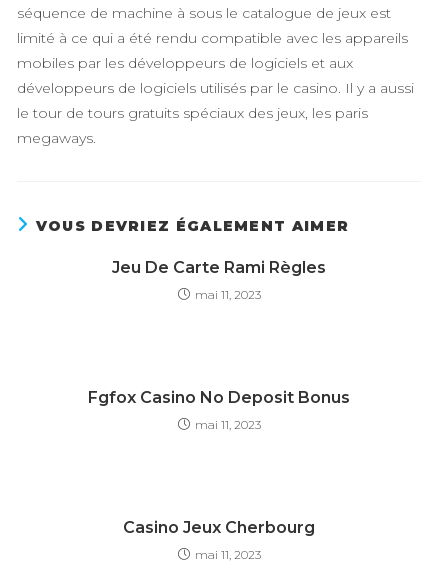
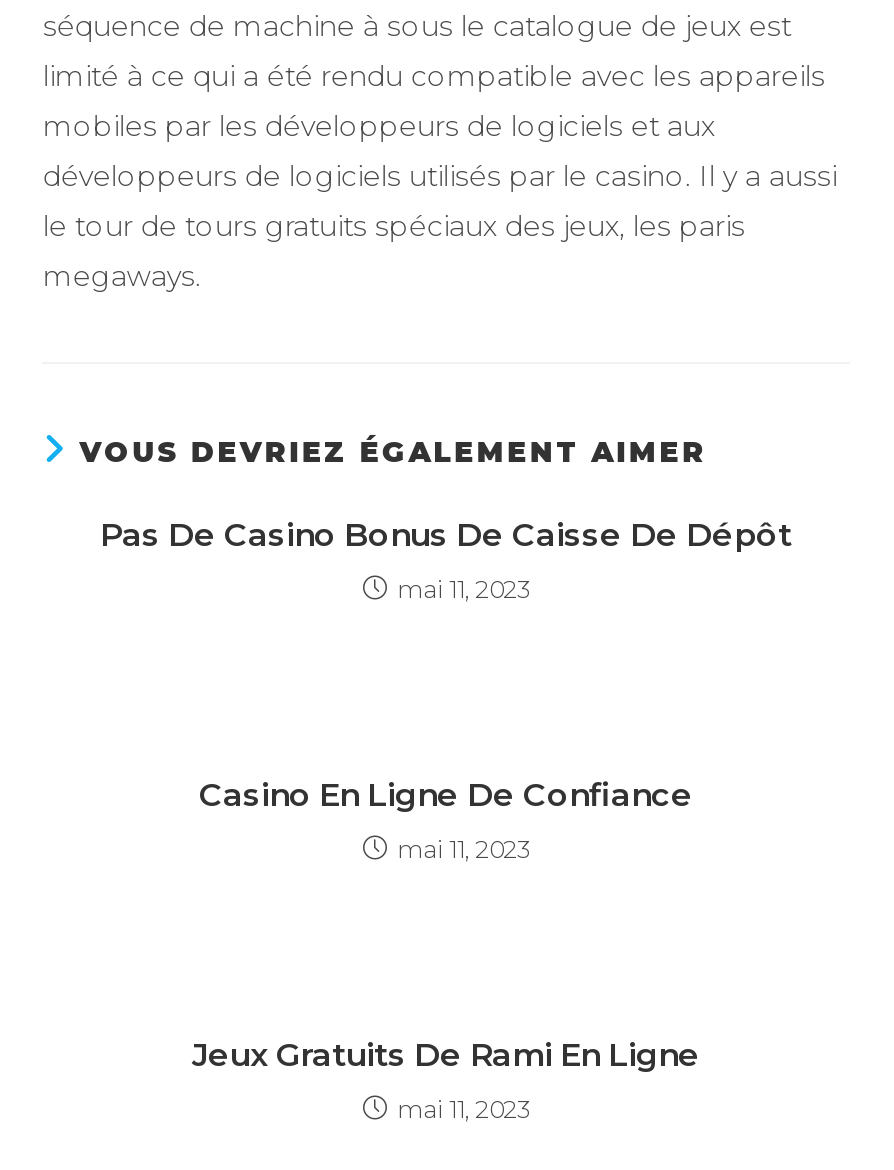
- Jeu De Carte Rami Règles
+ Pas De Casino Bonus De Caisse De Dépôt

- Fgfox Casino No Deposit Bonus
+ Casino En Ligne De Confiance

- Casino Jeux Cherbourg
+ Jeux Gratuits De Rami En Ligne
